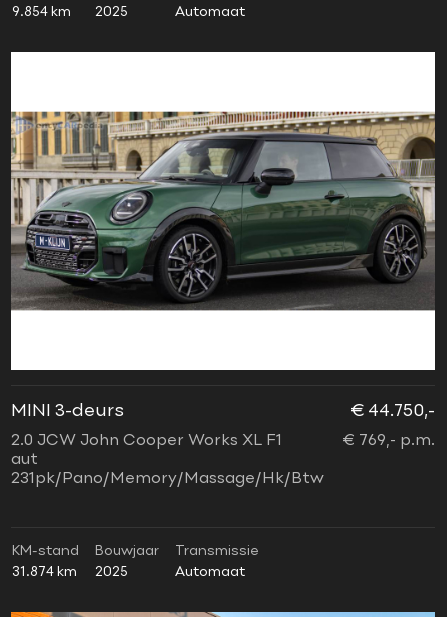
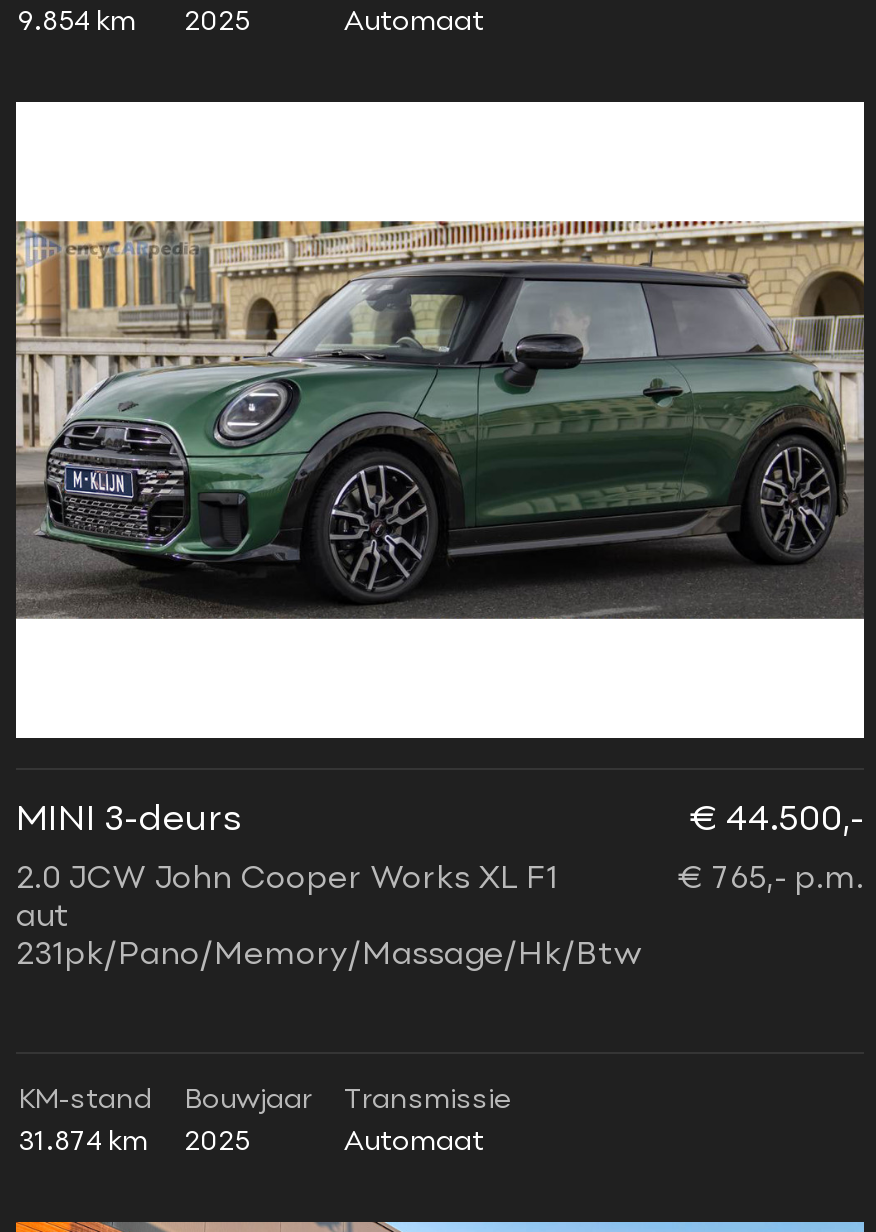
- € 44.750,-
+ € 44.500,-

- € 769,- p.m.
+ € 765,- p.m.
